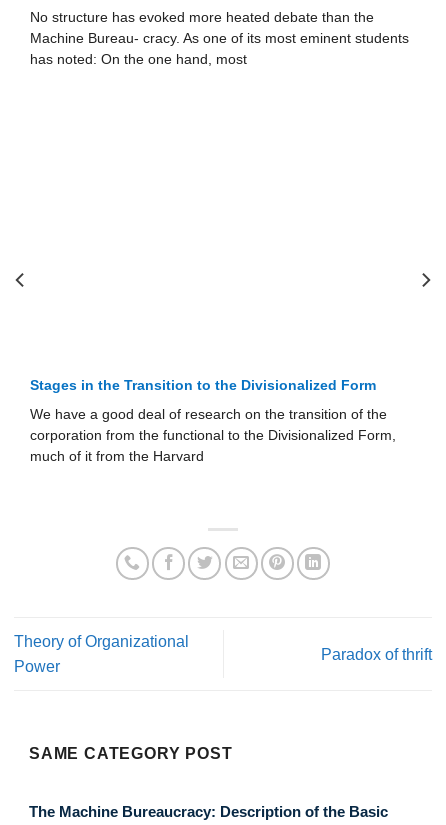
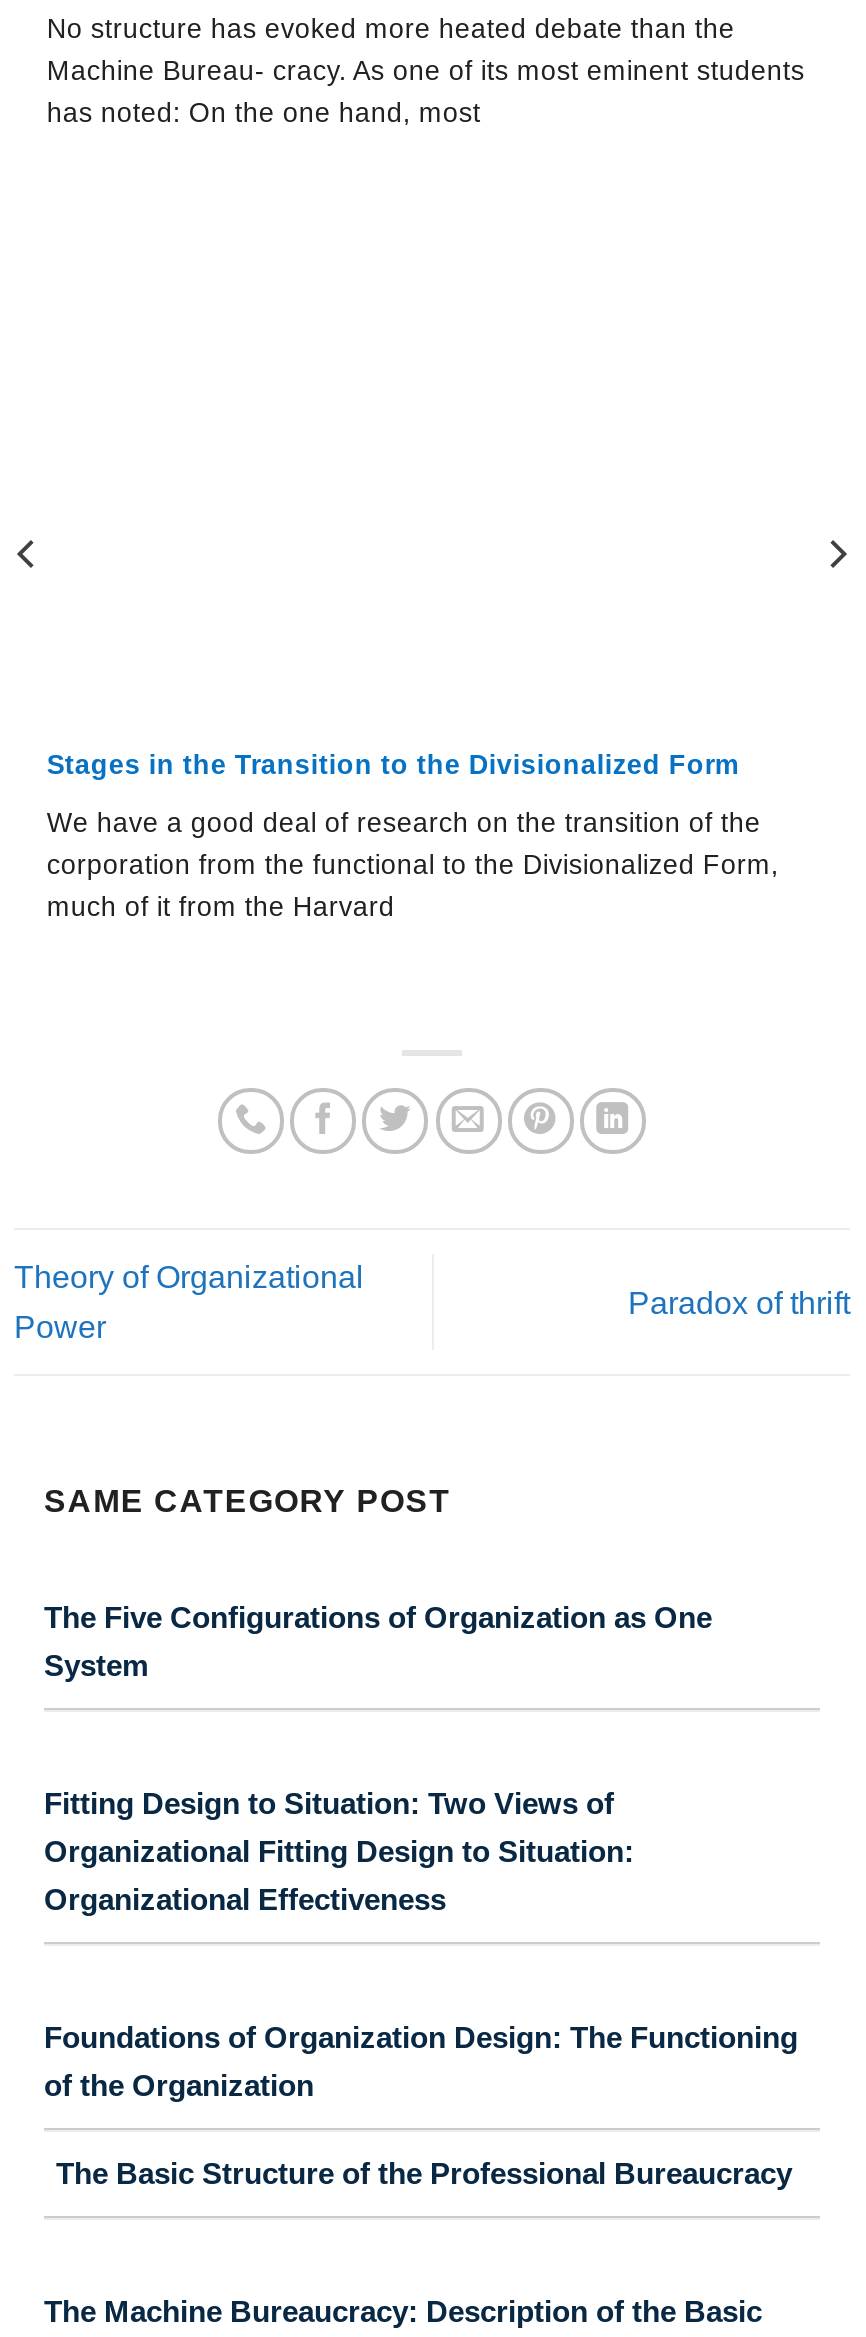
+ The Five Configurations of Organization as One
+ System

+ Fitting Design to Situation: Two Views of
+ Organizational Fitting Design to Situation:
+ Organizational Effectiveness

+ Foundations of Organization Design: The Functioning
+ of the Organization
+ The Basic Structure of the Professional Bureaucracy
